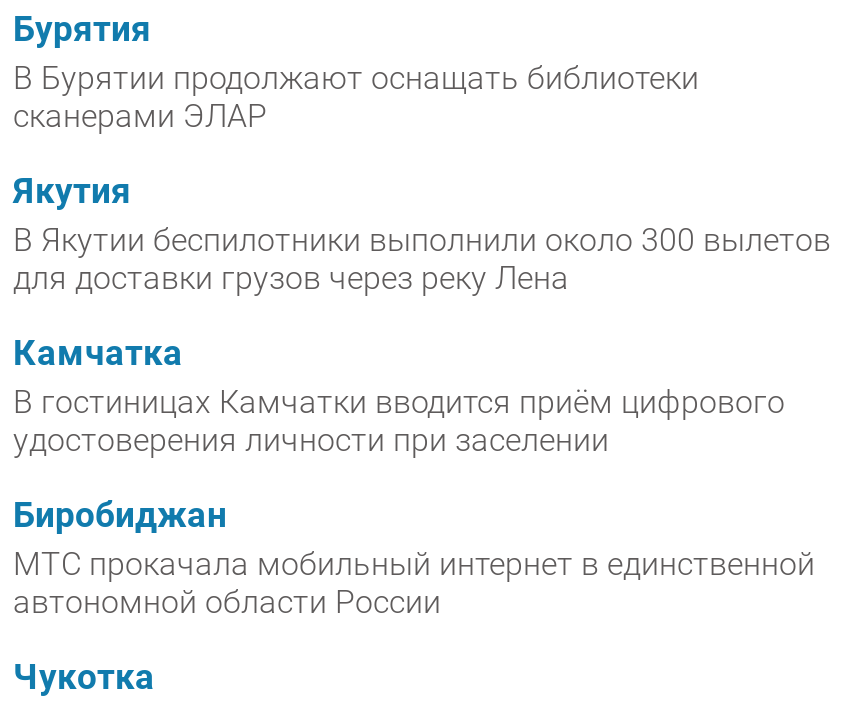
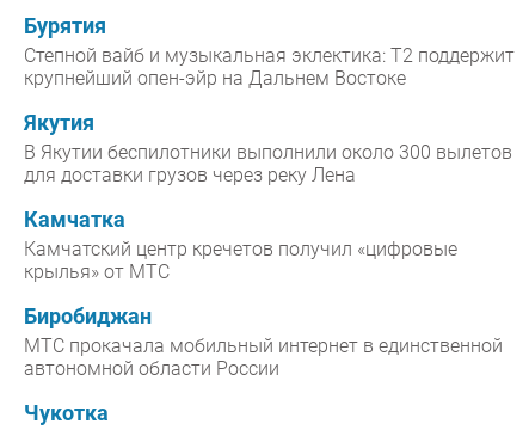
- В Бурятии продолжают оснащать библиотеки
- сканерами ЭЛАР
+ Степной вайб и музыкальная эклектика: Т2 поддержит
+ крупнейший опен-эйр на Дальнем Востоке

- В гостиницах Камчатки вводится приём цифрового
- удостоверения личности при заселении
+ Камчатский центр кречетов получил «цифровые
+ крылья» от МТС
